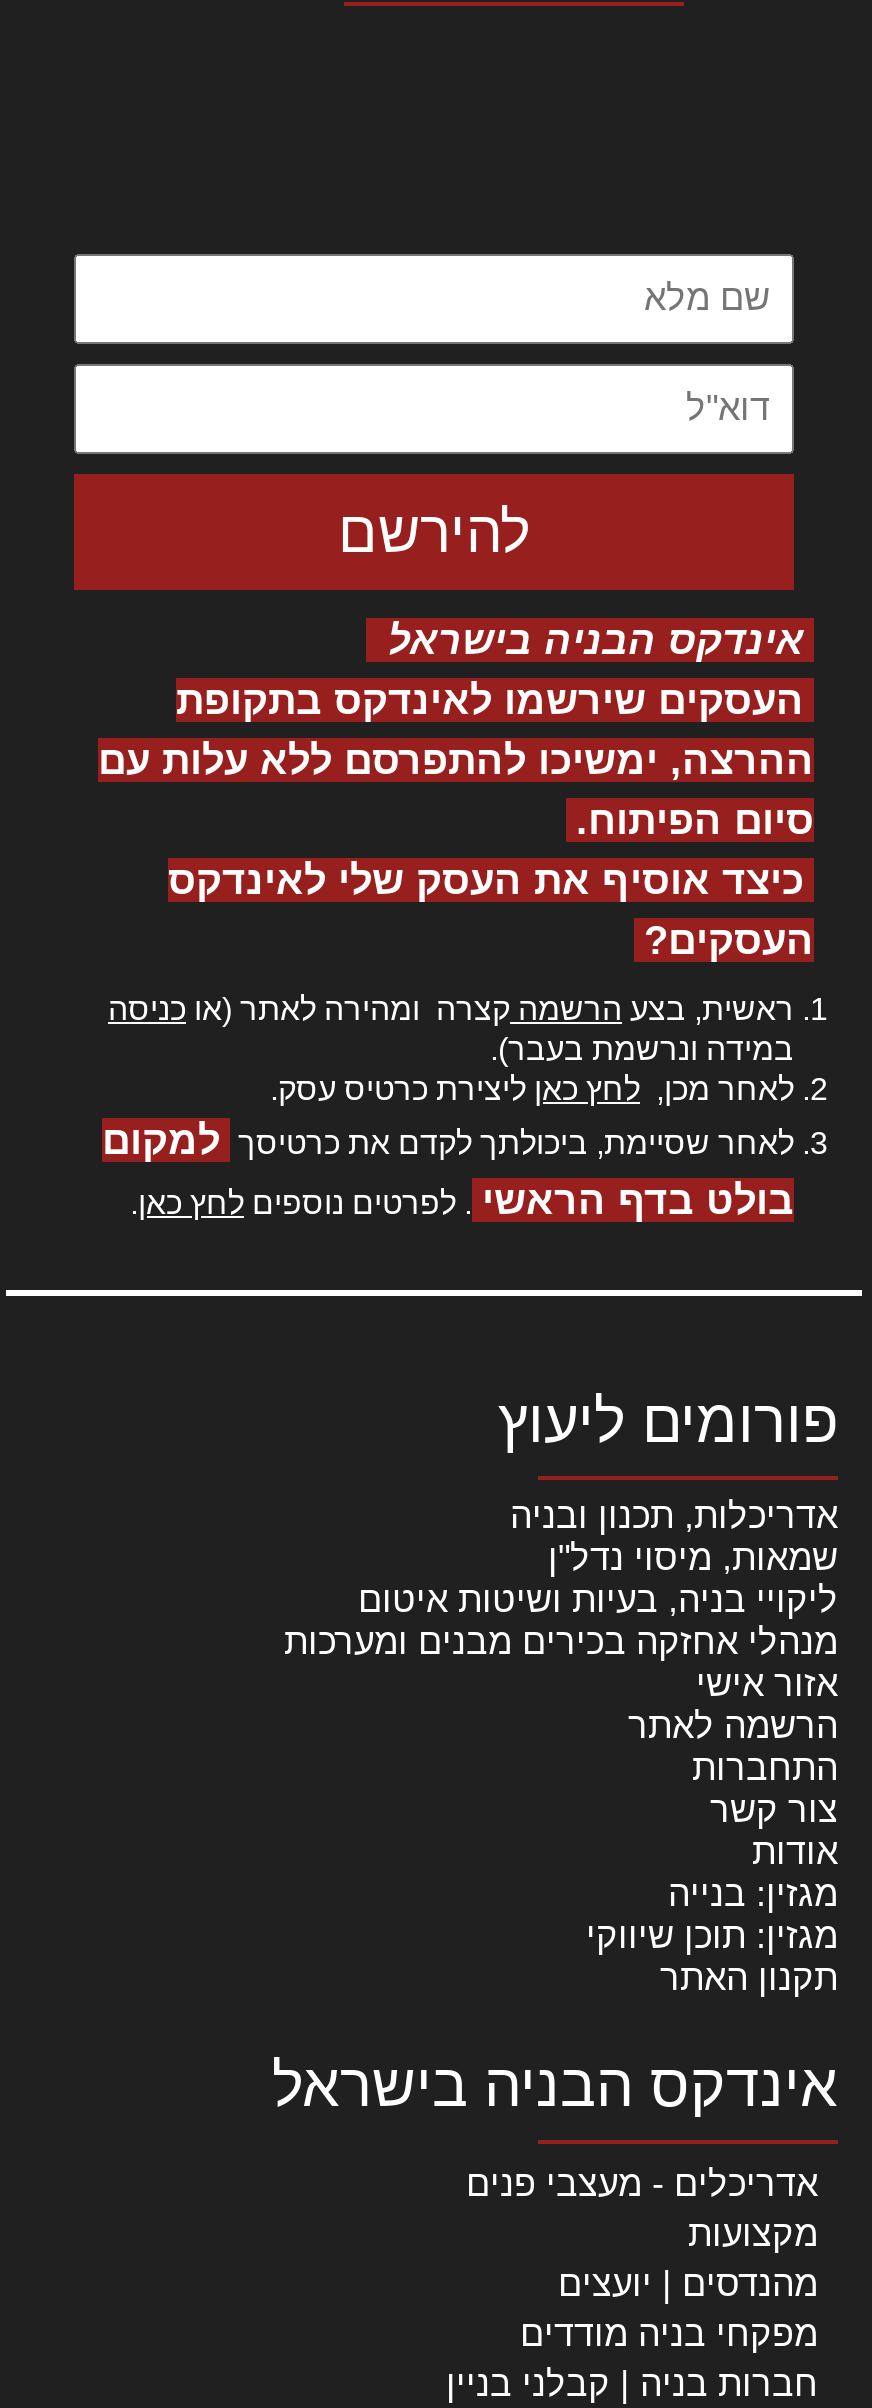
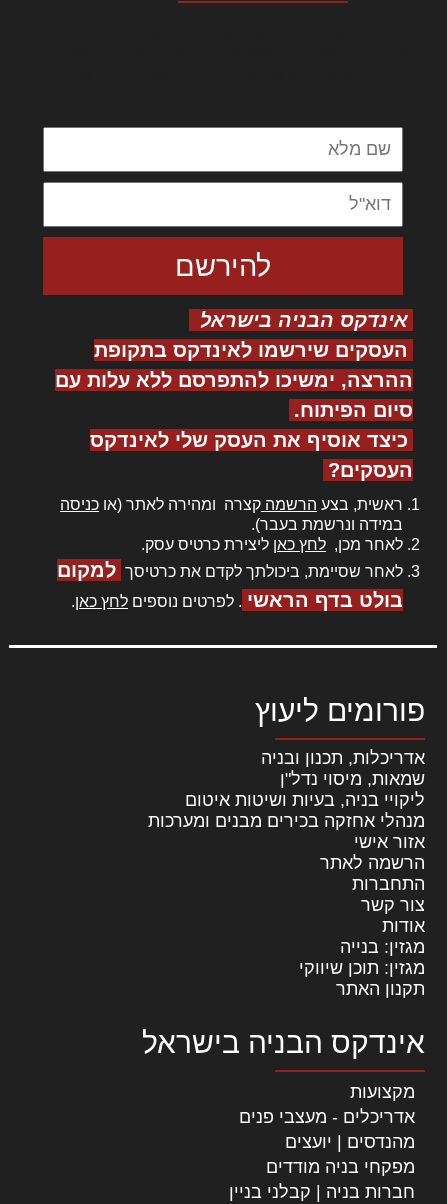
moved down: אדריכלים - מעצבי פנים

moved up: מקצועות
